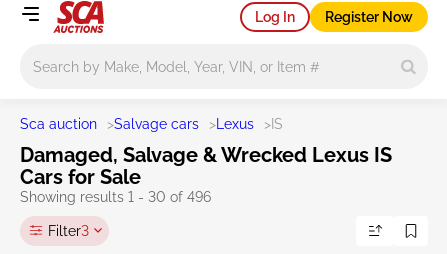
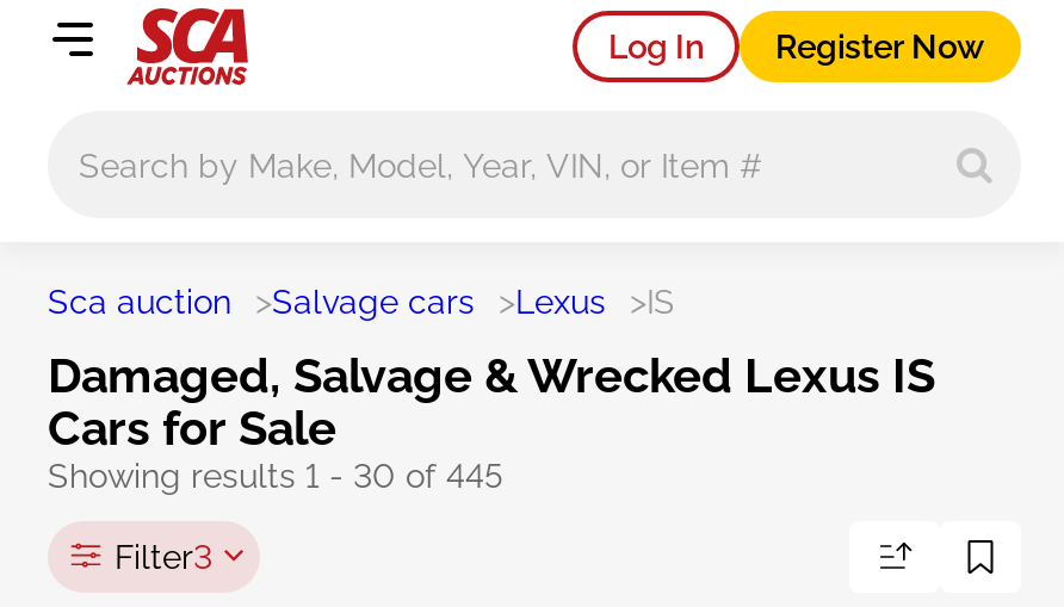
- Showing results 1 - 30 of 496
+ Showing results 1 - 30 of 445
